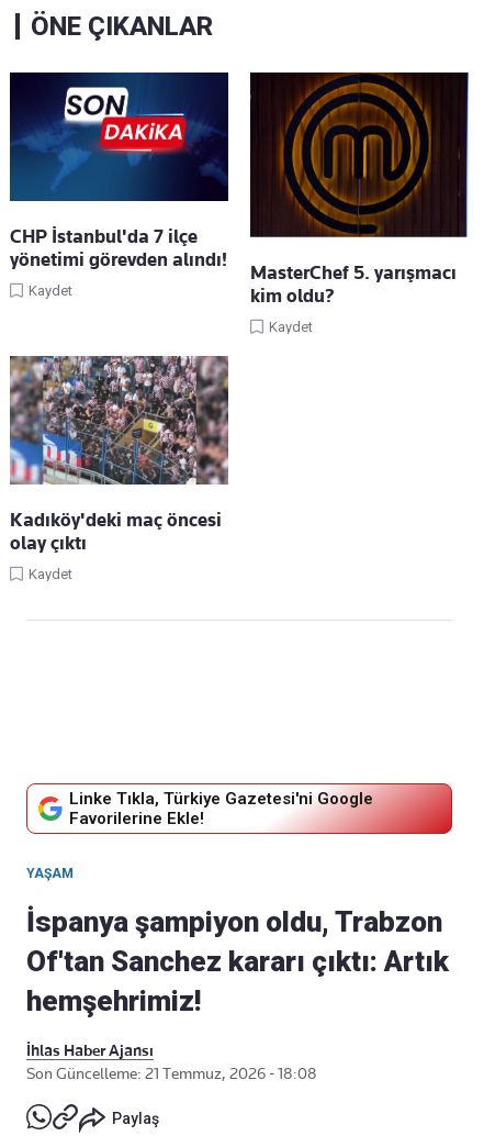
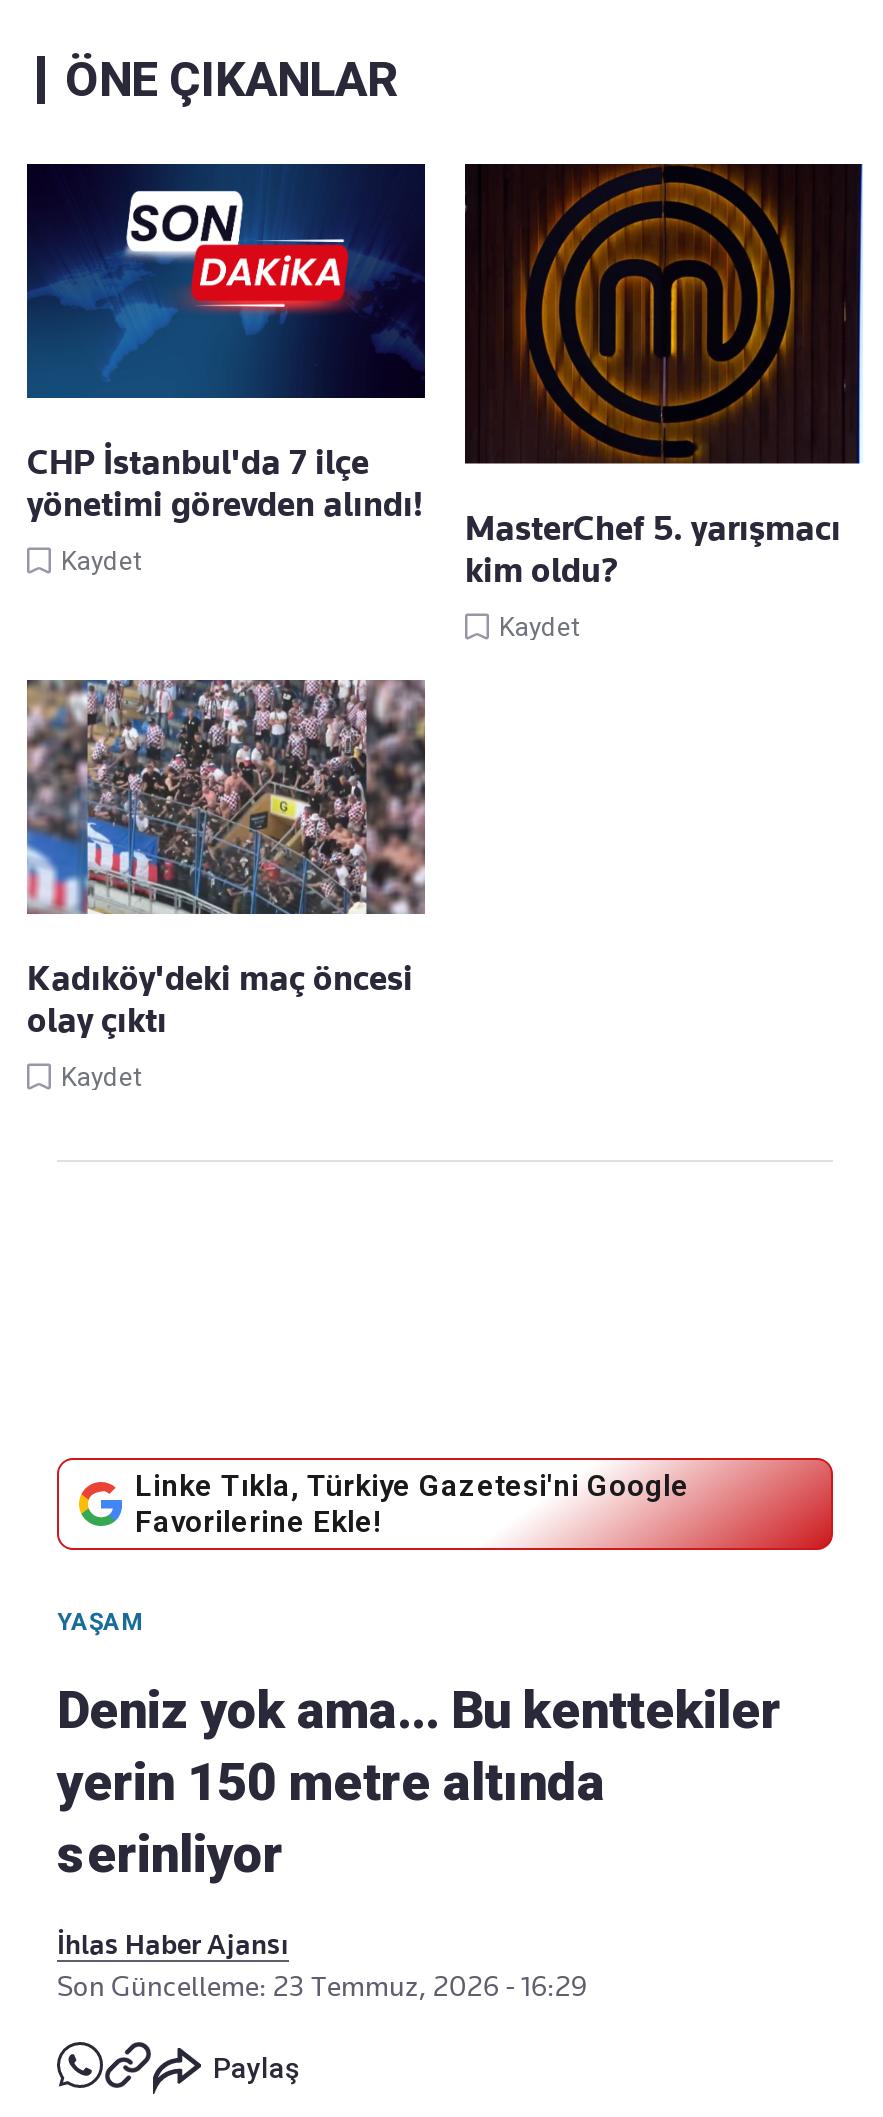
- İspanya şampiyon oldu, Trabzon
- Of'tan Sanchez kararı çıktı: Artık
- hemşehrimiz!
+ Deniz yok ama... Bu kenttekiler
+ yerin 150 metre altında
+ serinliyor

- Son Güncelleme: 21 Temmuz, 2026 - 18:08
+ Son Güncelleme: 23 Temmuz, 2026 - 16:29
